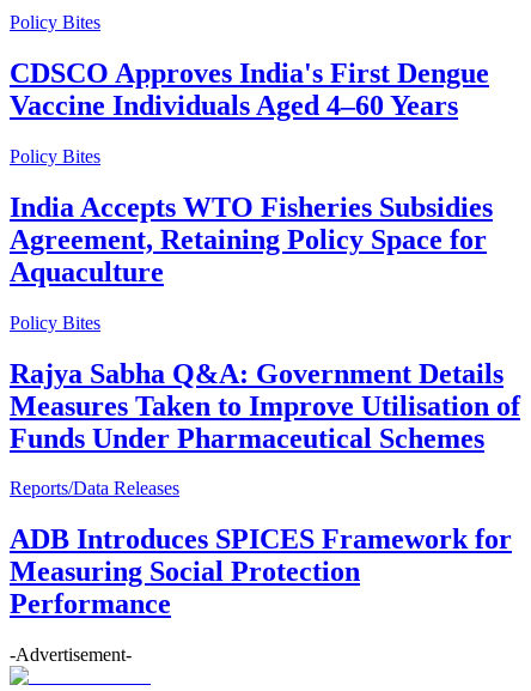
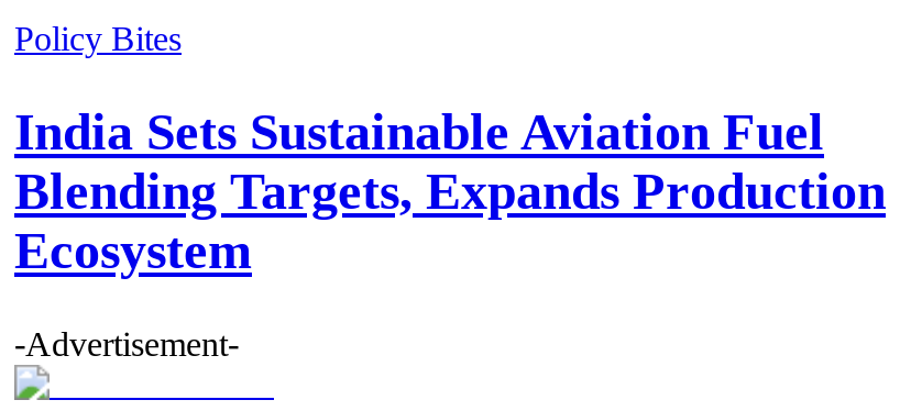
- CDSCO Approves India's First Dengue
- Vaccine Individuals Aged 4–60 Years
- Policy Bites
- India Accepts WTO Fisheries Subsidies
- Agreement, Retaining Policy Space for
- Aquaculture
- Policy Bites
- Rajya Sabha Q&A: Government Details
- Measures Taken to Improve Utilisation of
- Funds Under Pharmaceutical Schemes
- Reports/Data Releases
- ADB Introduces SPICES Framework for
- Measuring Social Protection
- Performance
+ India Sets Sustainable Aviation Fuel
+ Blending Targets, Expands Production
+ Ecosystem
